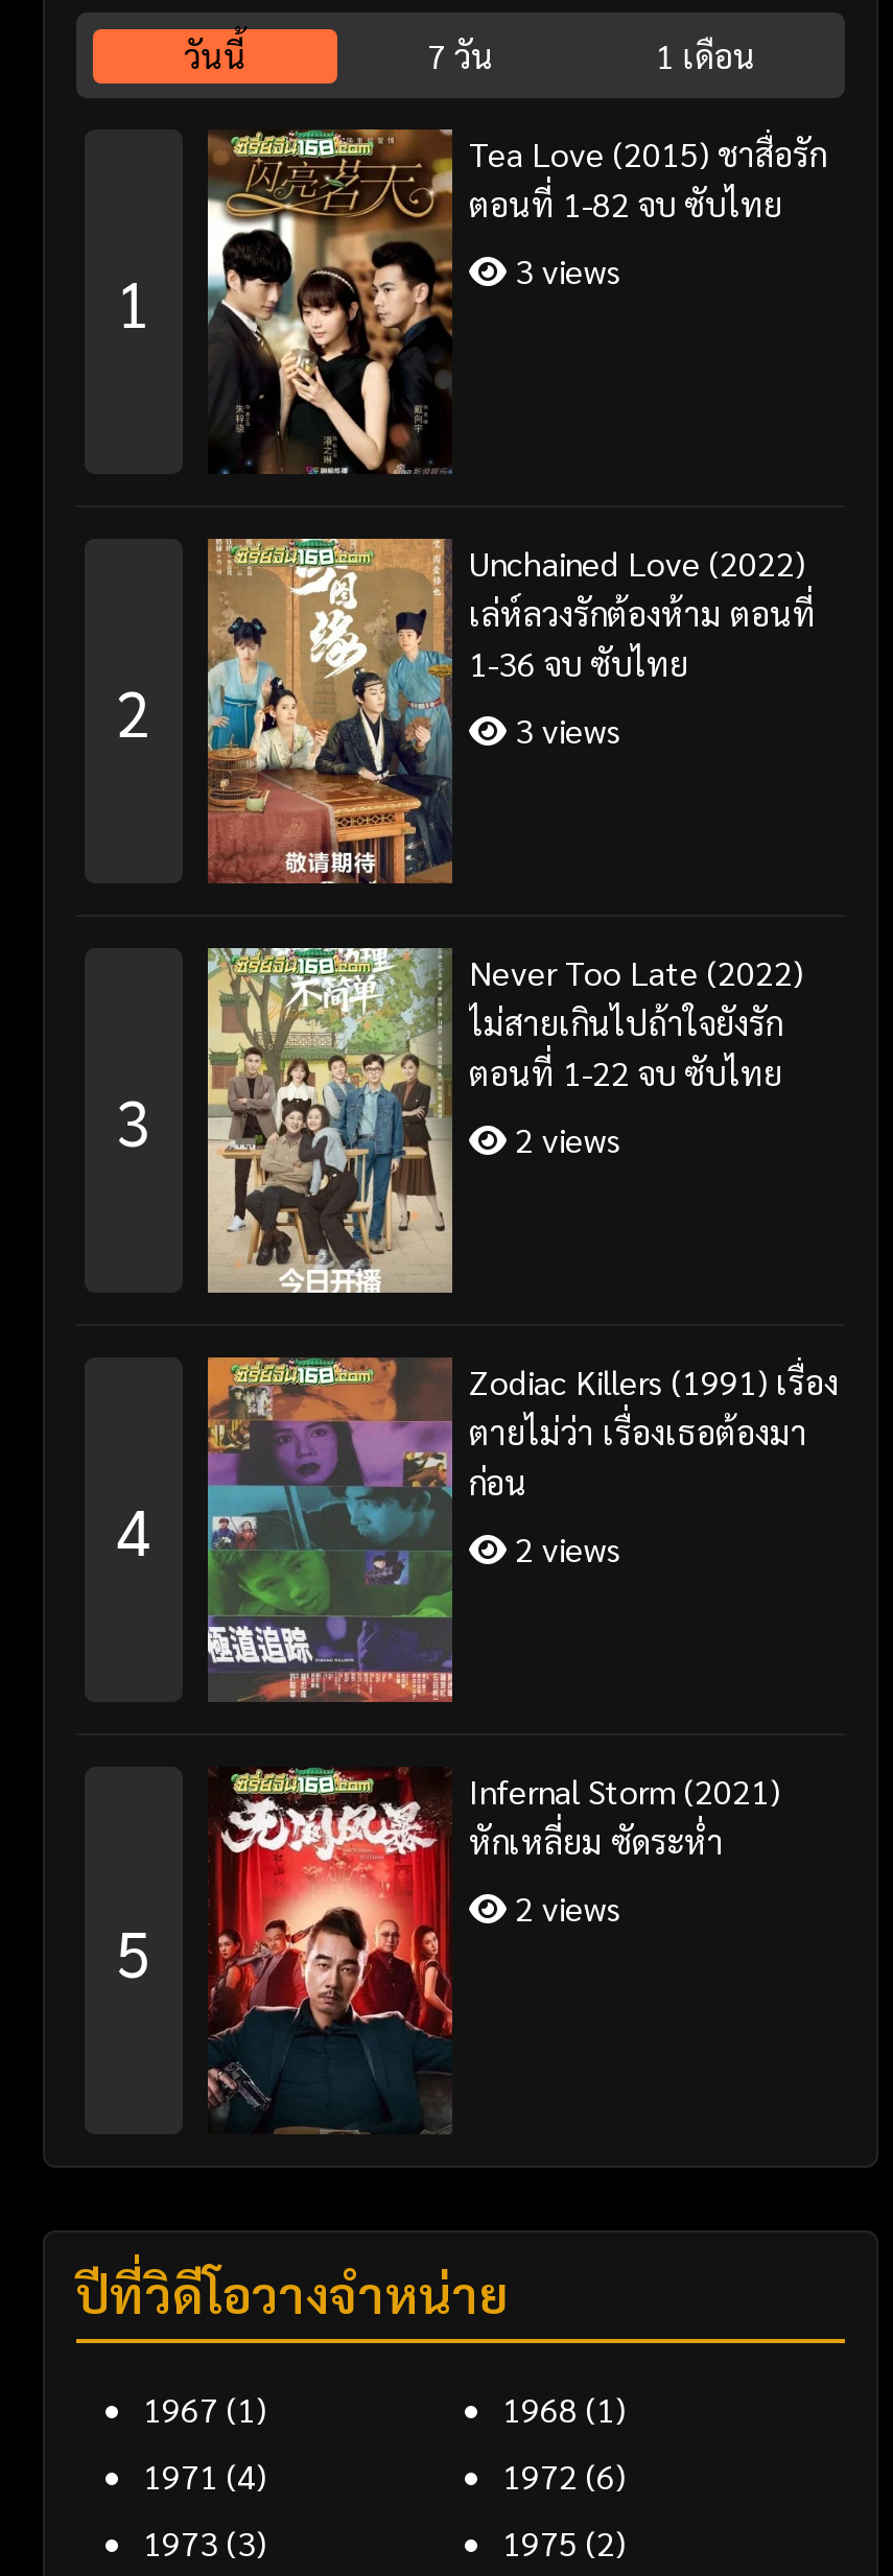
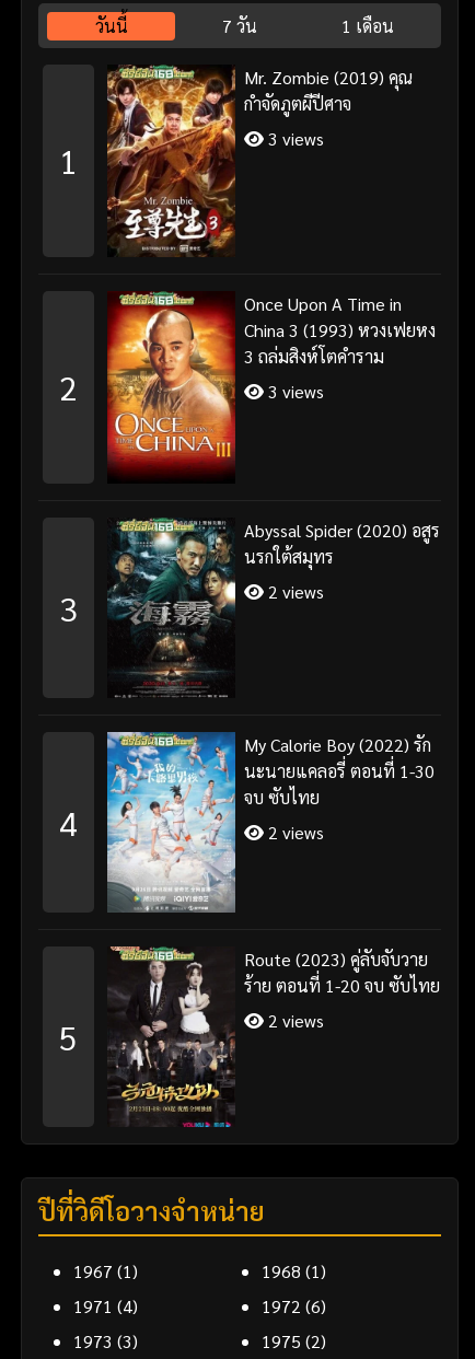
- [image]
- Tea Love (2015) ชาสื่อรัก
- ตอนที่ 1-82 จบ ซับไทย
+ [image]
+ Mr. Zombie (2019) คุณ
+ กำจัดภูตผีปีศาจ

- [image]
- Unchained Love (2022)
- เล่ห์ลวงรักต้องห้าม ตอนที่
- 1-36 จบ ซับไทย
+ [image]
+ Once Upon A Time in
+ China 3 (1993) หวงเฟยหง
+ 3 ถล่มสิงห์โตคำราม

- [image]
- Never Too Late (2022)
- ไม่สายเกินไปถ้าใจยังรัก
- ตอนที่ 1-22 จบ ซับไทย
+ [image]
+ Abyssal Spider (2020) อสูร
+ นรกใต้สมุทร

- [image]
- Zodiac Killers (1991) เรื่อง
- ตายไม่ว่า เรื่องเธอต้องมา
- ก่อน
+ [image]
+ My Calorie Boy (2022) รัก
+ นะนายแคลอรี่ ตอนที่ 1-30
+ จบ ซับไทย

- [image]
- Infernal Storm (2021)
- หักเหลี่ยม ซัดระห่ำ
+ [image]
+ Route (2023) คู่ลับจับวาย
+ ร้าย ตอนที่ 1-20 จบ ซับไทย
